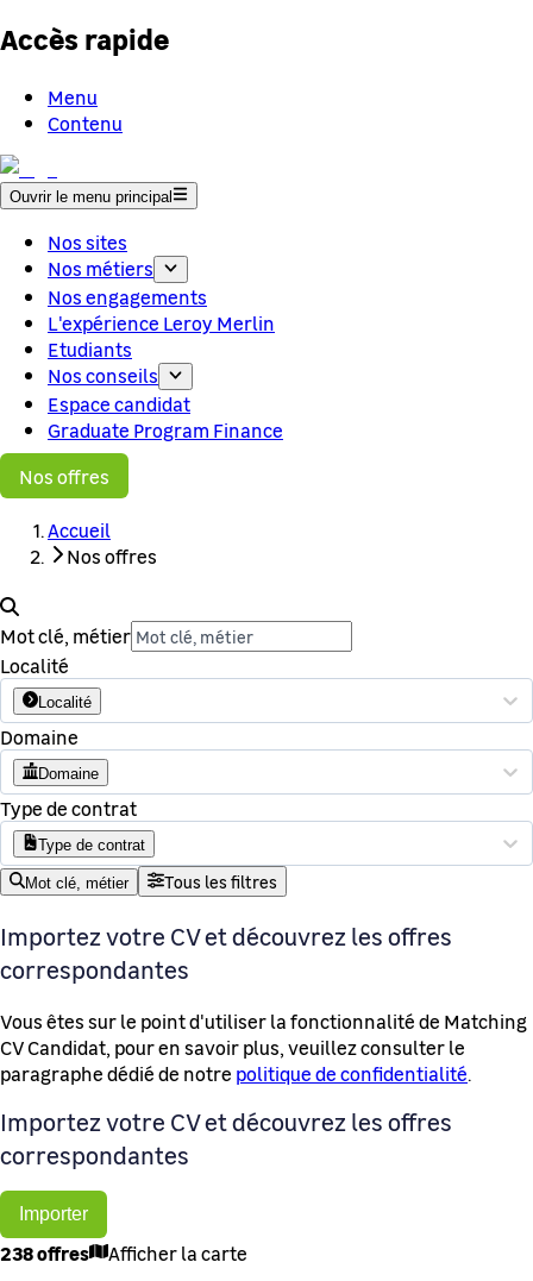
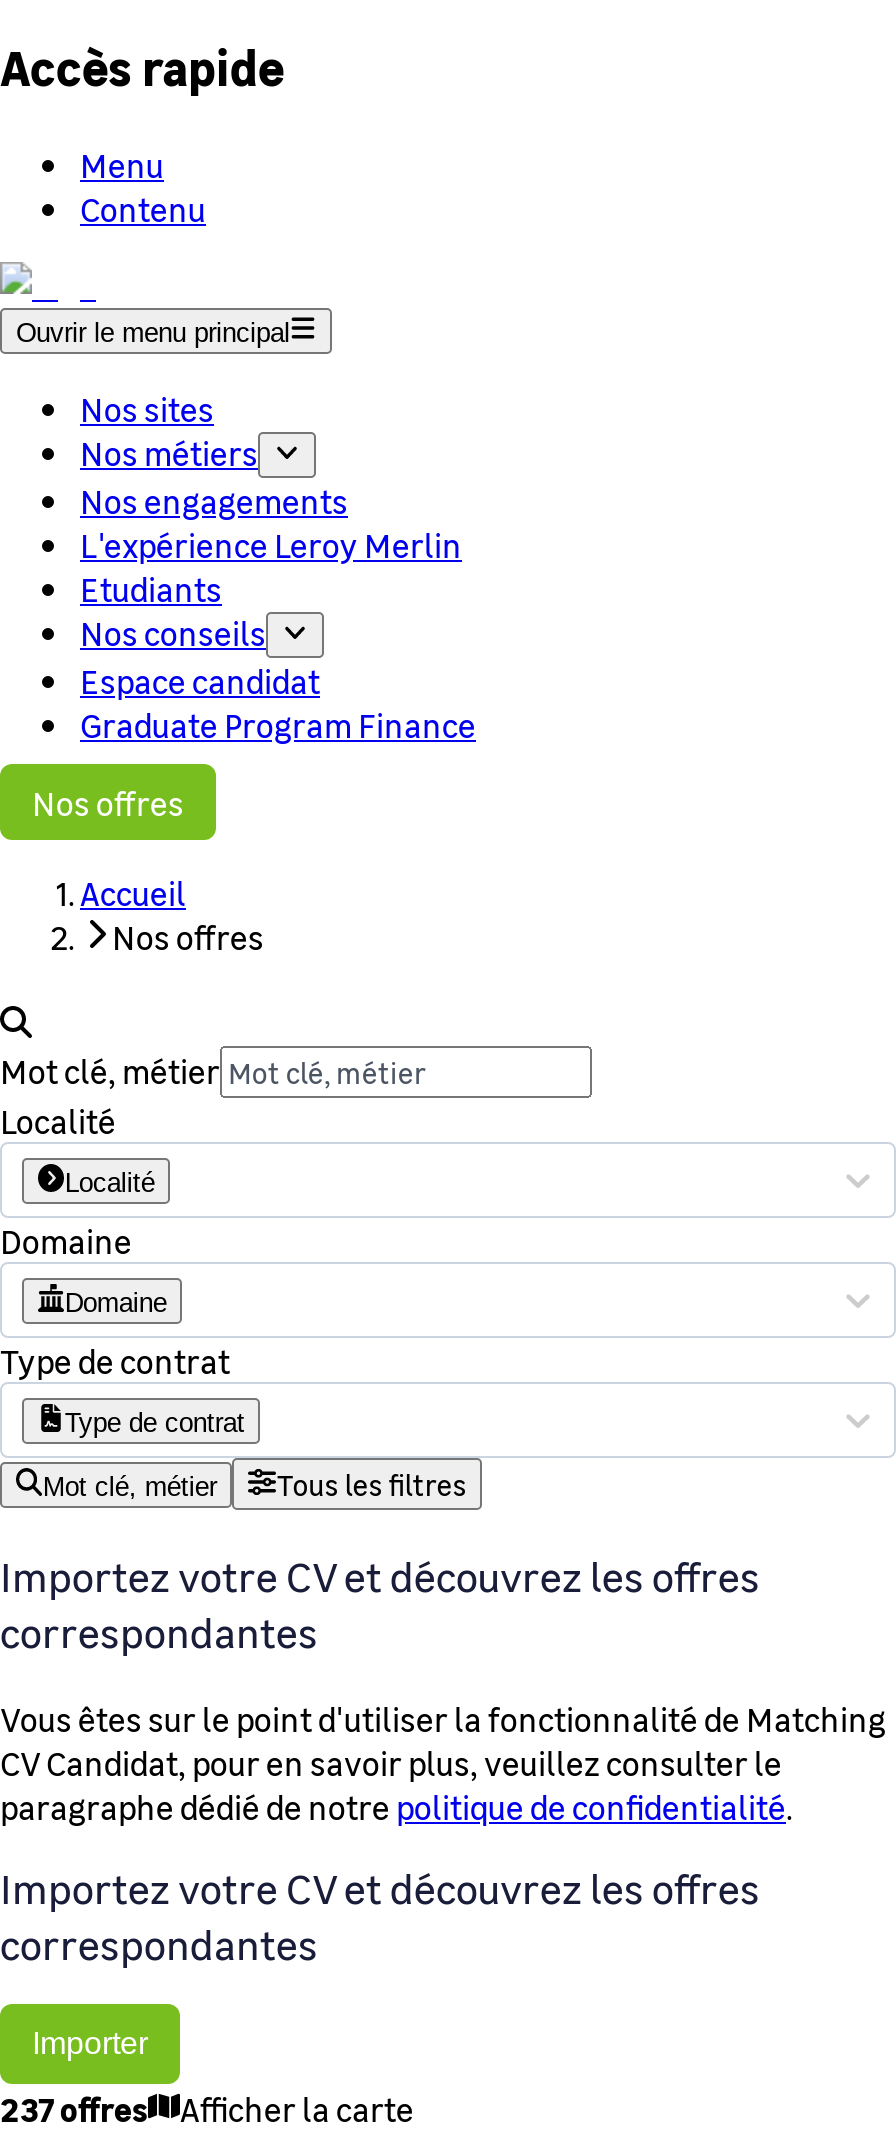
- 238 offres Afficher la carte
+ 237 offres Afficher la carte
